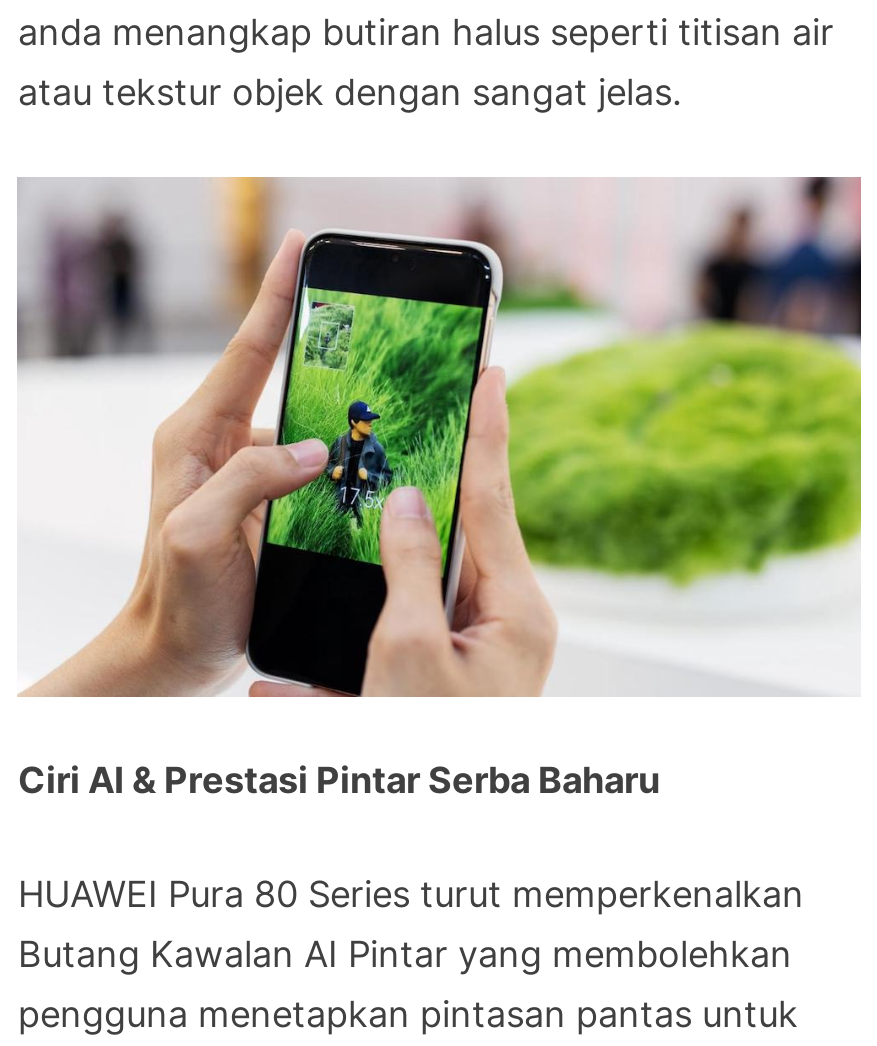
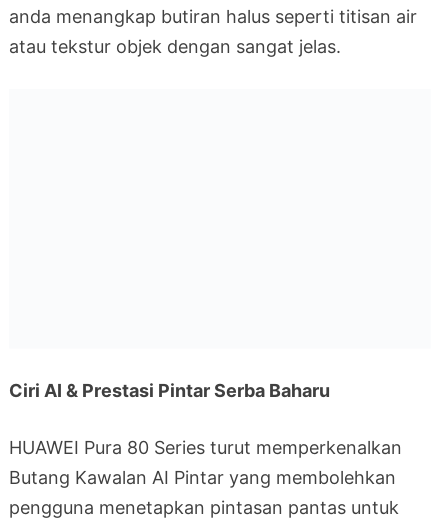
- [image]
